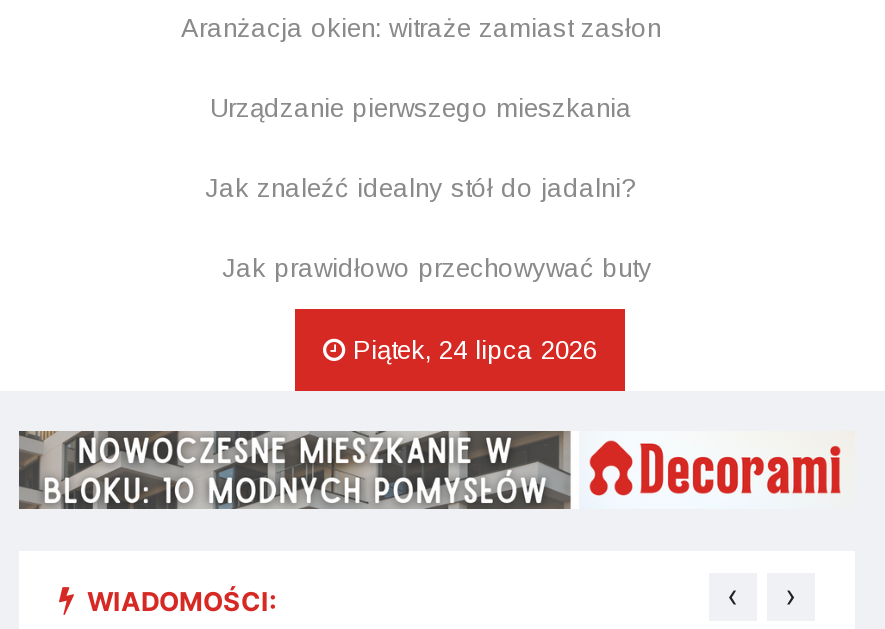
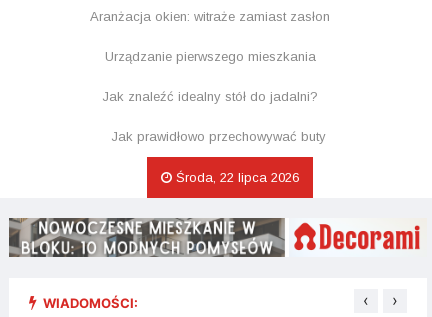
- Piątek, 24 lipca 2026
+ Środa, 22 lipca 2026
